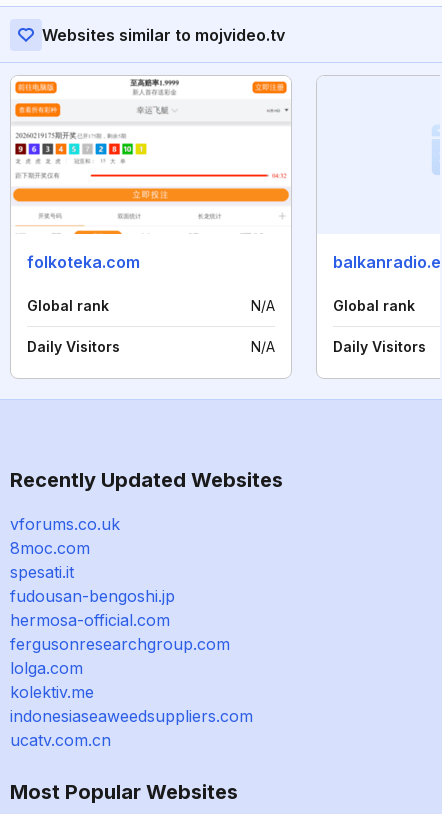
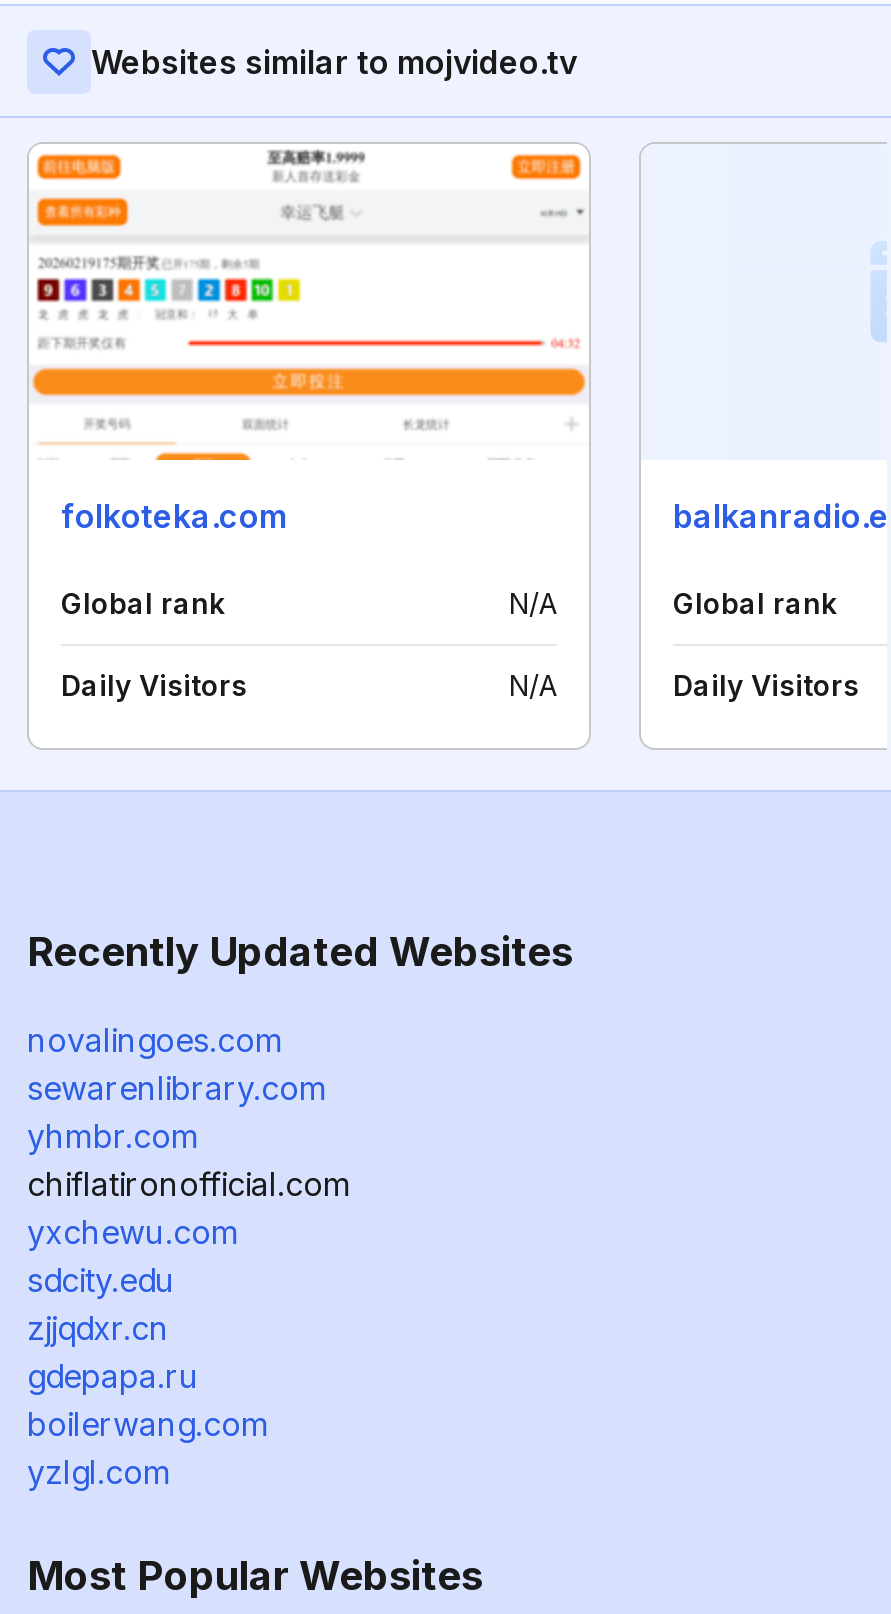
- vforums.co.uk
- 8moc.com
- spesati.it
- fudousan-bengoshi.jp
- hermosa-official.com
- fergusonresearchgroup.com
- lolga.com
- kolektiv.me
- indonesiaseaweedsuppliers.com
- ucatv.com.cn
+ novalingoes.com
+ sewarenlibrary.com
+ yhmbr.com
+ chiflatironofficial.com
+ yxchewu.com
+ sdcity.edu
+ zjjqdxr.cn
+ gdepapa.ru
+ boilerwang.com
+ yzlgl.com
